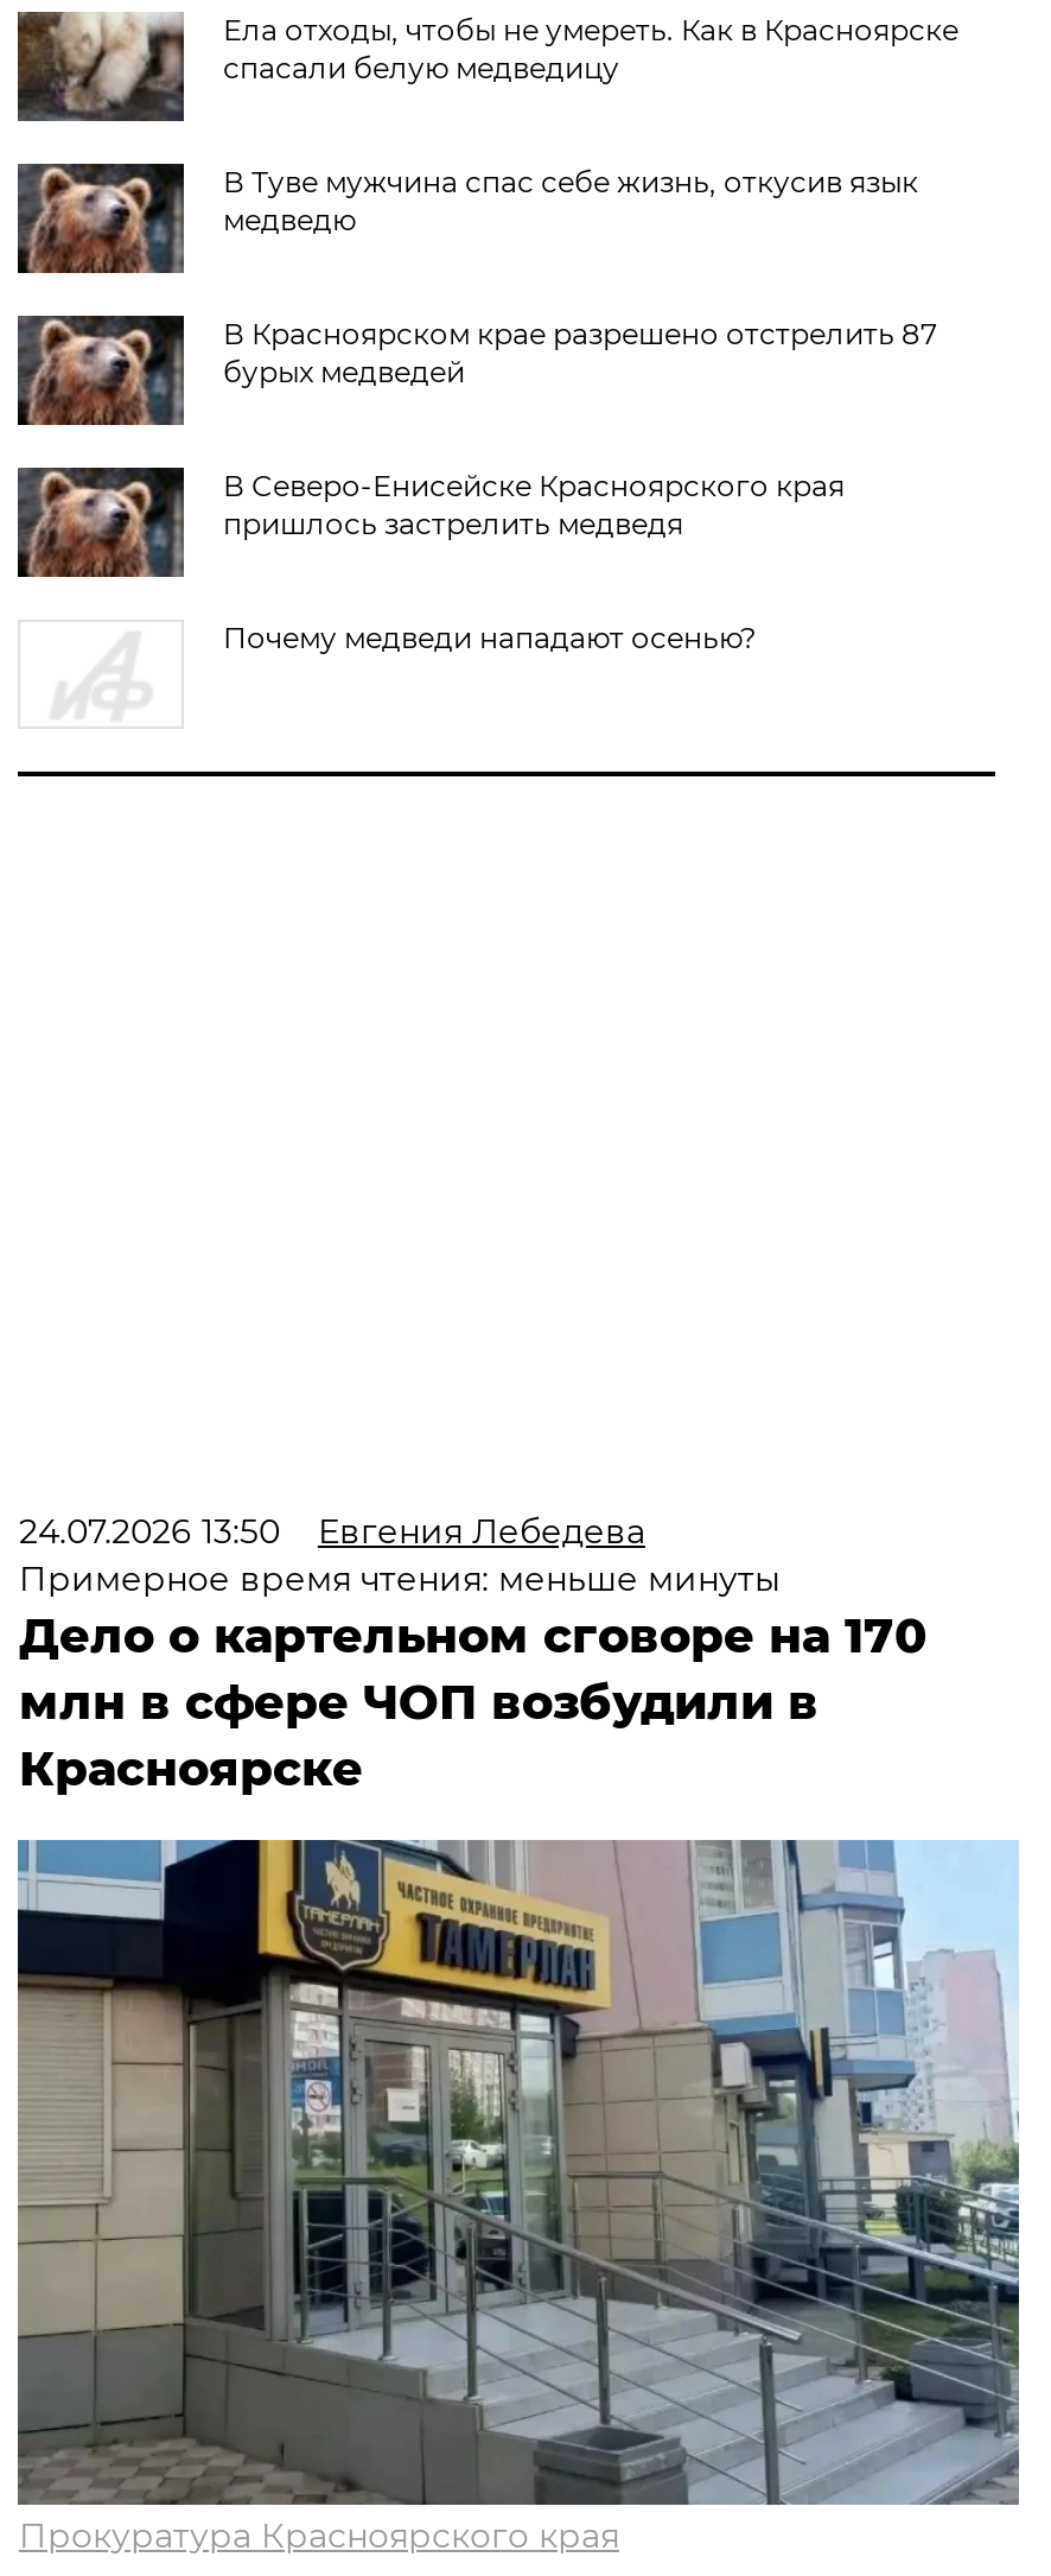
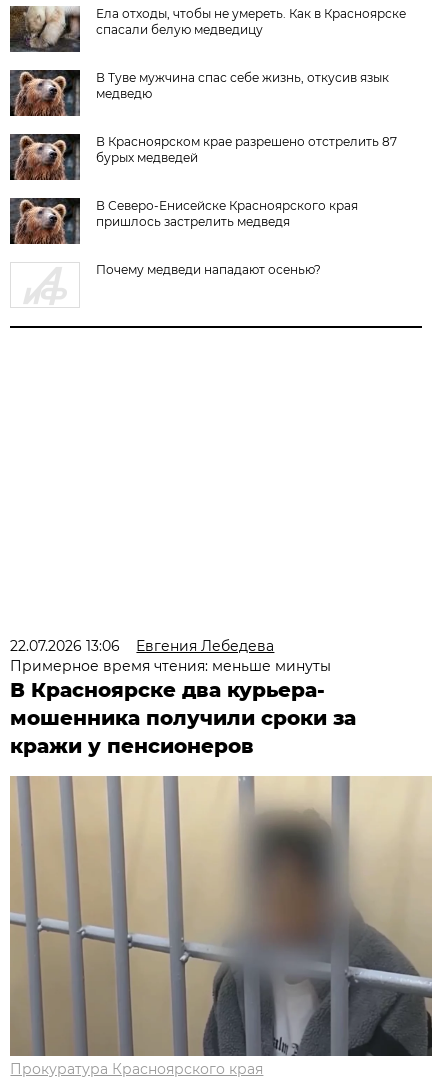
- 24.07.2026 13:50 Евгения Лебедева
+ 22.07.2026 13:06 Евгения Лебедева

- Дело о картельном сговоре на 170
- млн в сфере ЧОП возбудили в
- Красноярске
+ В Красноярске два курьера-
+ мошенника получили сроки за
+ кражи у пенсионеров

- [image]
+ [image]
